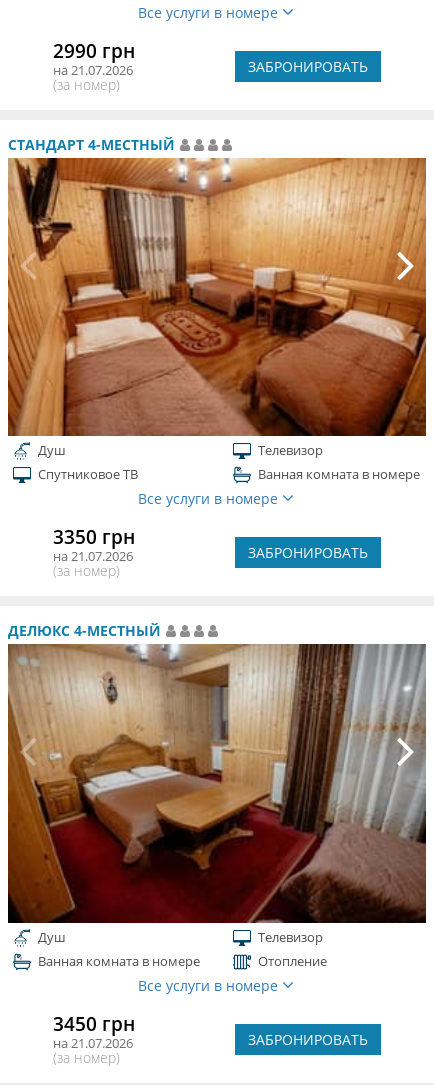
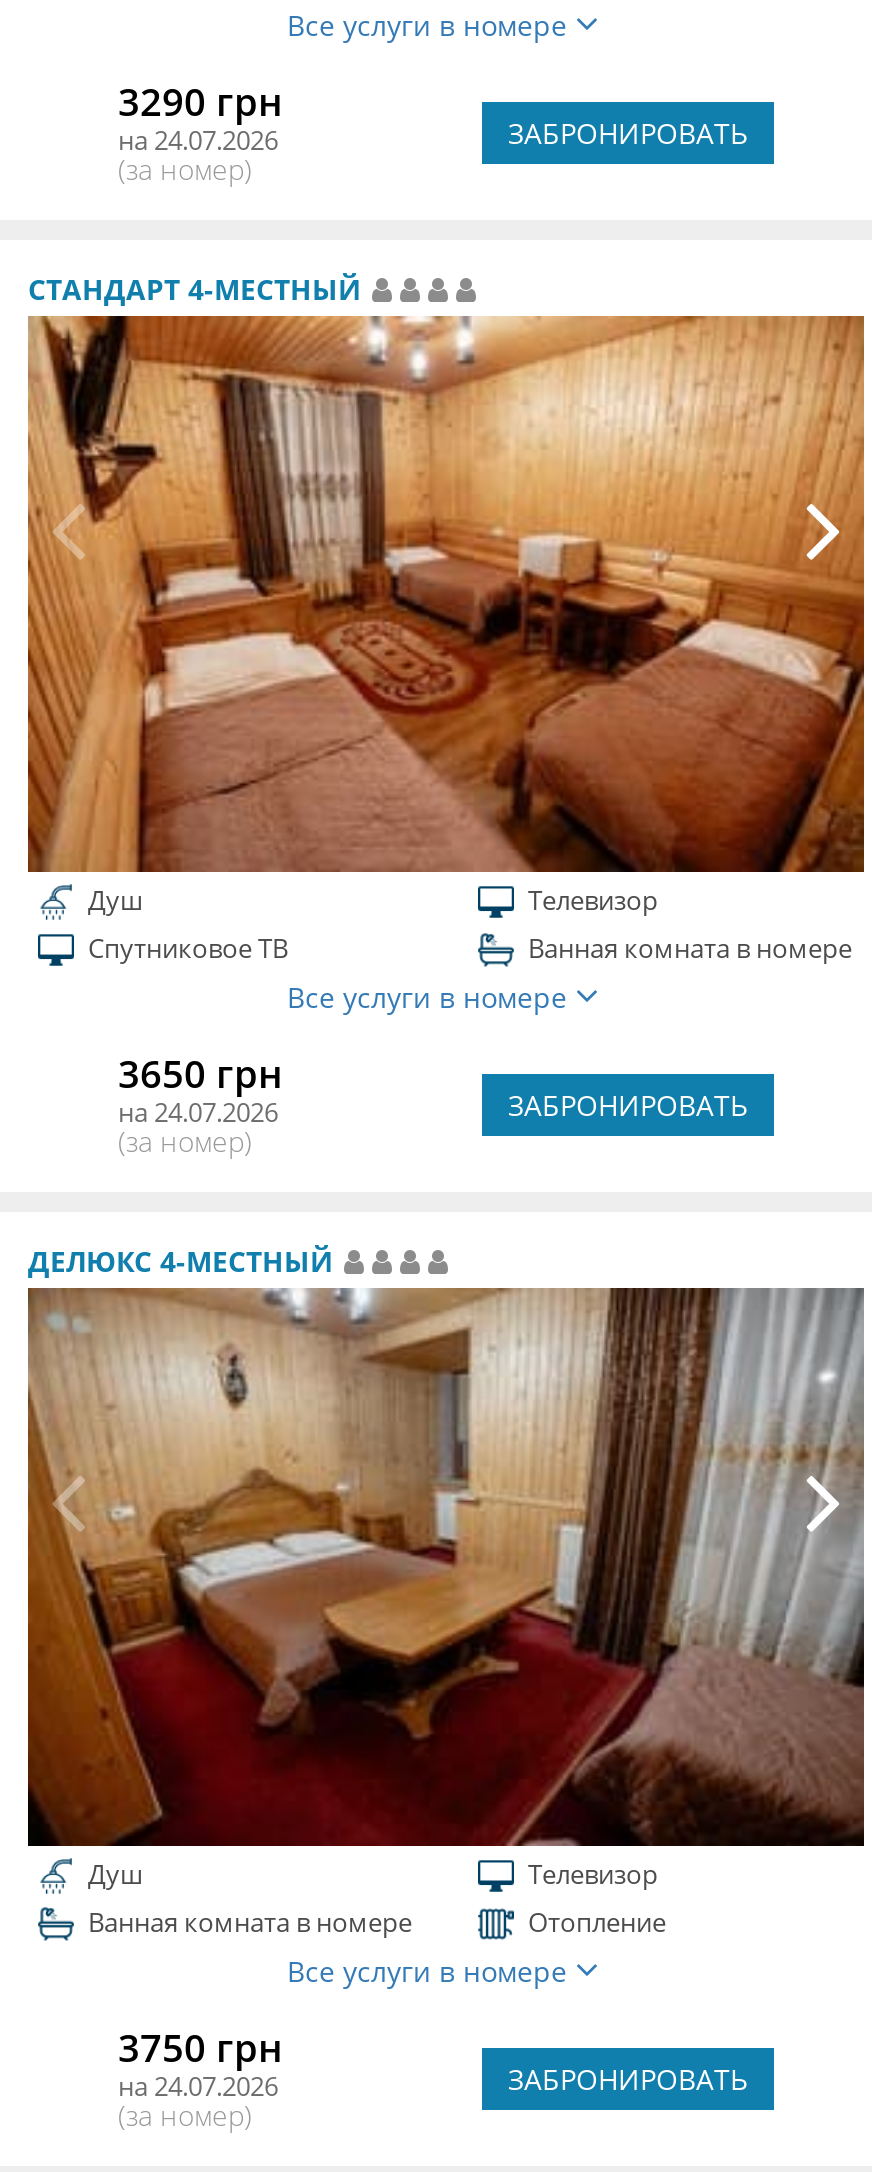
- 2990 грн
+ 3290 грн

- на 21.07.2026
+ на 24.07.2026

- 3350 грн
+ 3650 грн

- на 21.07.2026
+ на 24.07.2026

- 3450 грн
+ 3750 грн

- на 21.07.2026
+ на 24.07.2026
